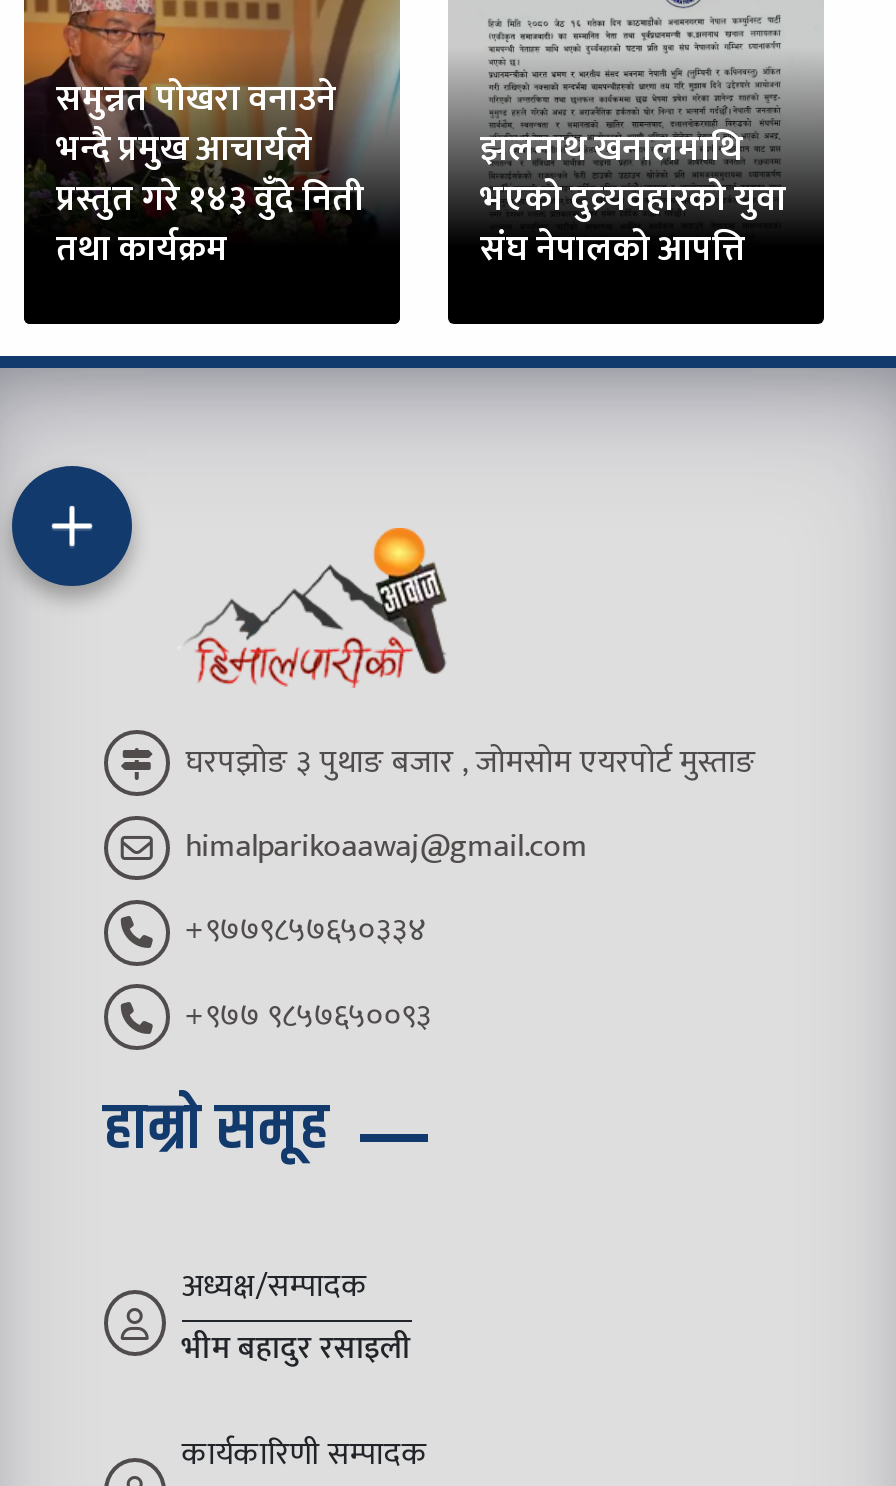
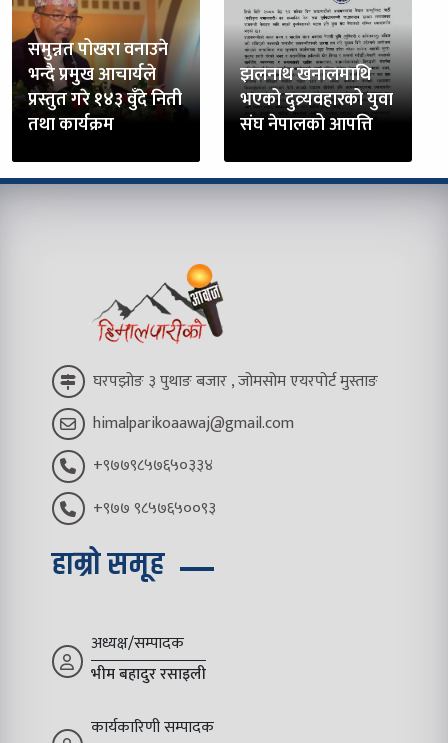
- [image]
